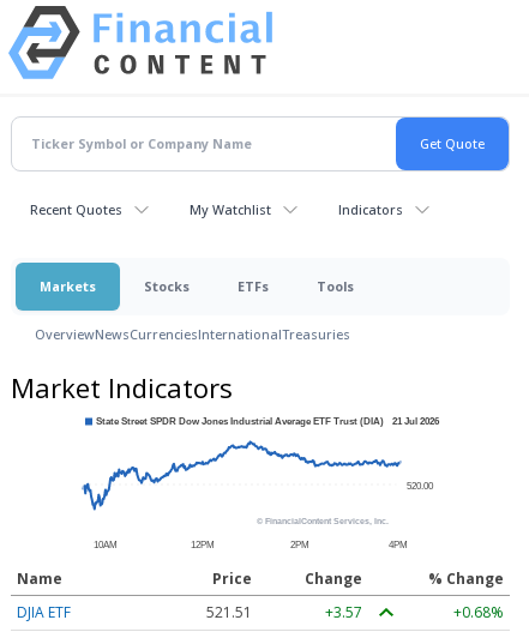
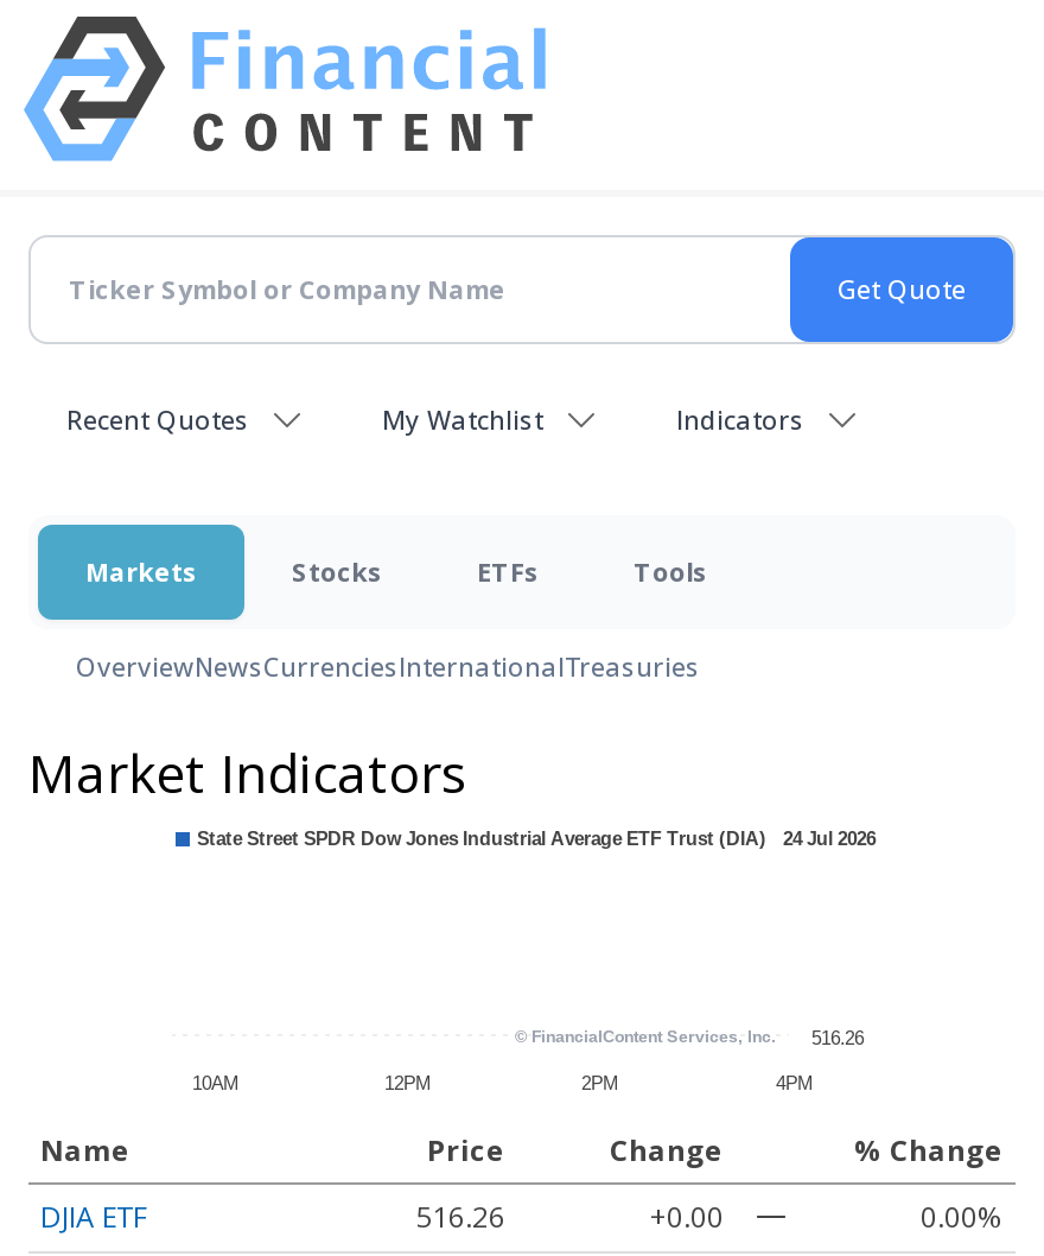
- [image]

- 521.51
+ 516.26

- +3.57
+ +0.00

- +0.68%
+ 0.00%
